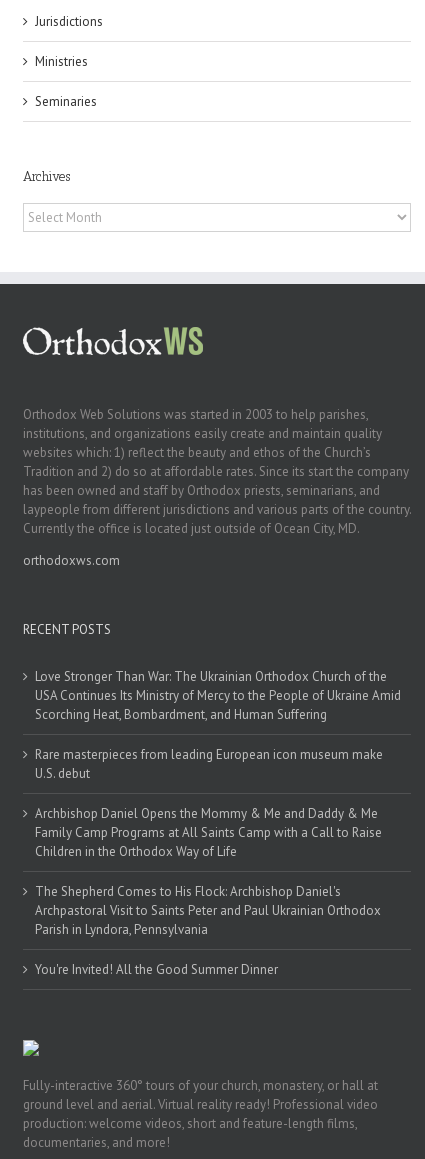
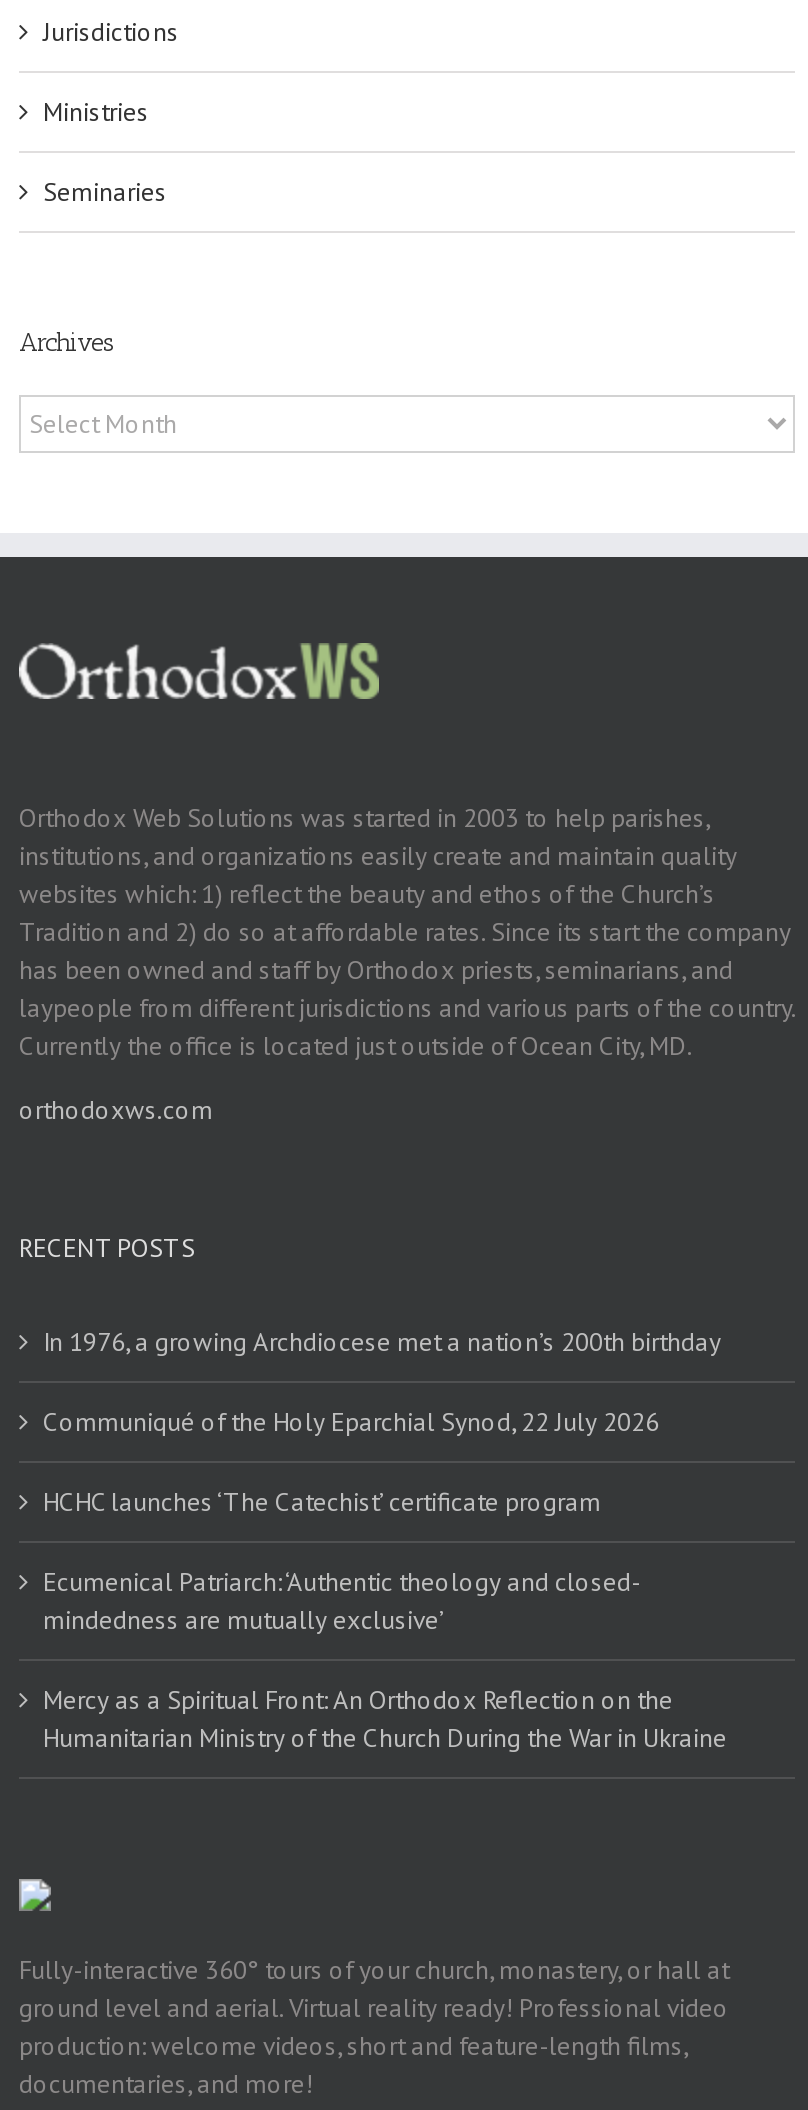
- Love Stronger Than War: The Ukrainian Orthodox Church of the
- USA Continues Its Ministry of Mercy to the People of Ukraine Amid
- Scorching Heat, Bombardment, and Human Suffering
+ In 1976, a growing Archdiocese met a nation’s 200th birthday

- Rare masterpieces from leading European icon museum make
- U.S. debut
+ Communiqué of the Holy Eparchial Synod, 22 July 2026

- Archbishop Daniel Opens the Mommy & Me and Daddy & Me
- Family Camp Programs at All Saints Camp with a Call to Raise
- Children in the Orthodox Way of Life
+ HCHC launches ‘The Catechist’ certificate program

- The Shepherd Comes to His Flock: Archbishop Daniel's
- Archpastoral Visit to Saints Peter and Paul Ukrainian Orthodox
- Parish in Lyndora, Pennsylvania
+ Ecumenical Patriarch: ‘Authentic theology and closed-
+ mindedness are mutually exclusive’

- You're Invited! All the Good Summer Dinner
+ Mercy as a Spiritual Front: An Orthodox Reflection on the
+ Humanitarian Ministry of the Church During the War in Ukraine
